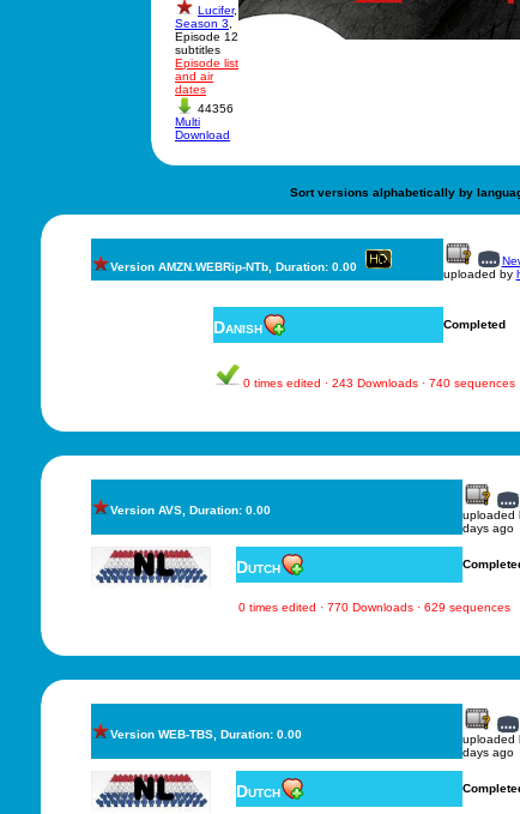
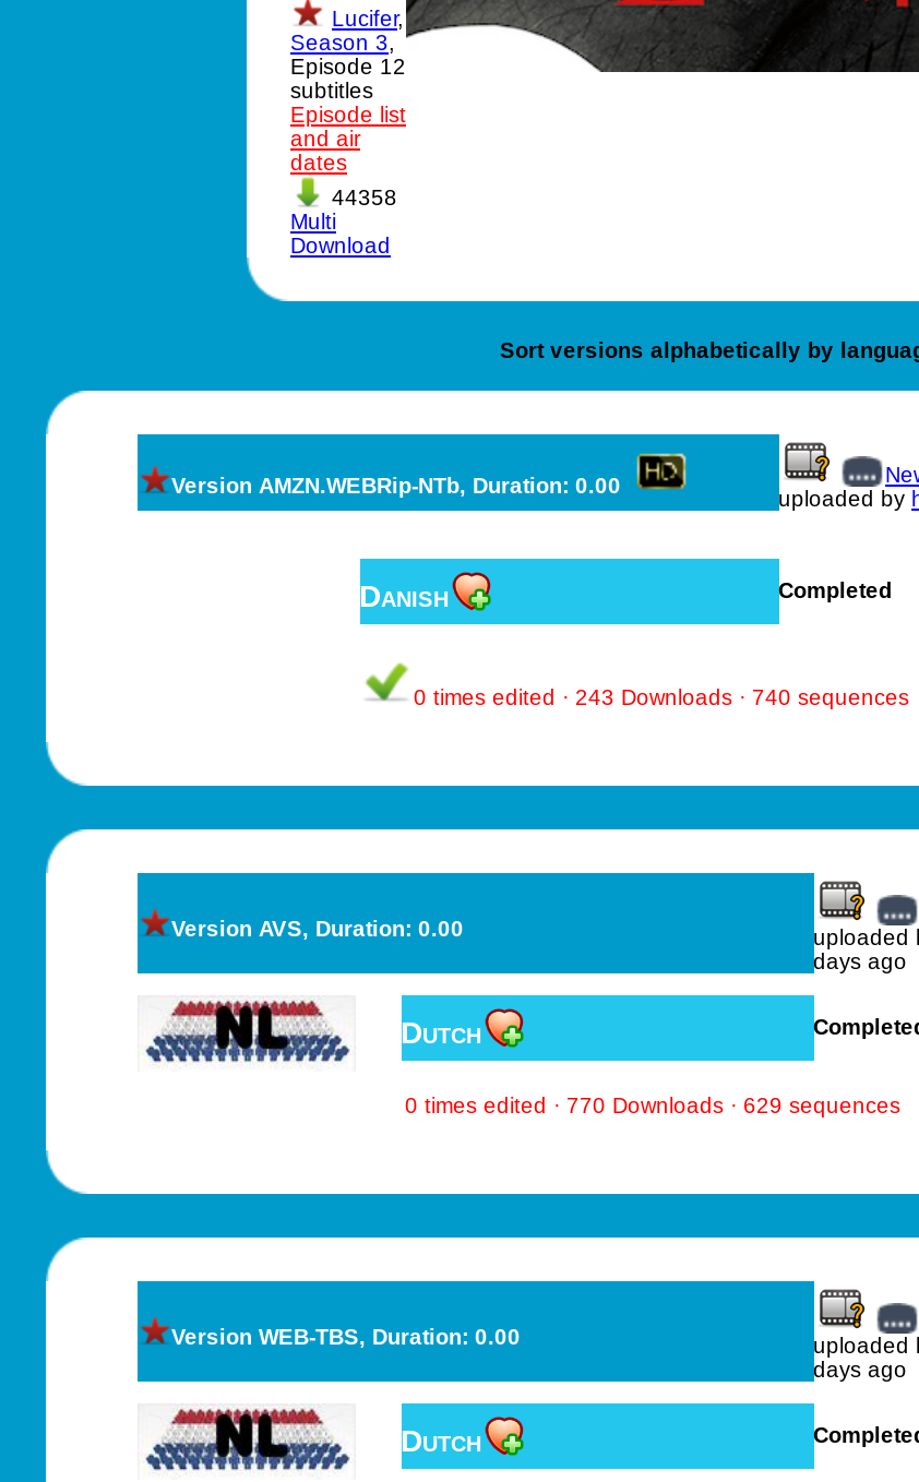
- 44356
+ 44358
